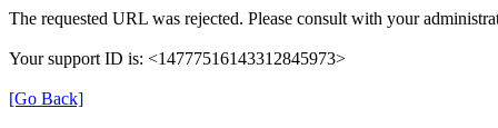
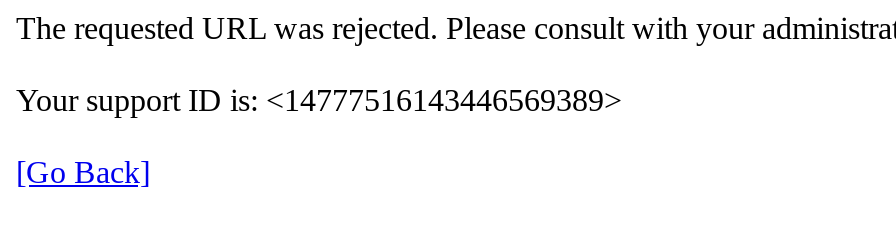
- Your support ID is: <14777516143312845973>
+ Your support ID is: <14777516143446569389>
